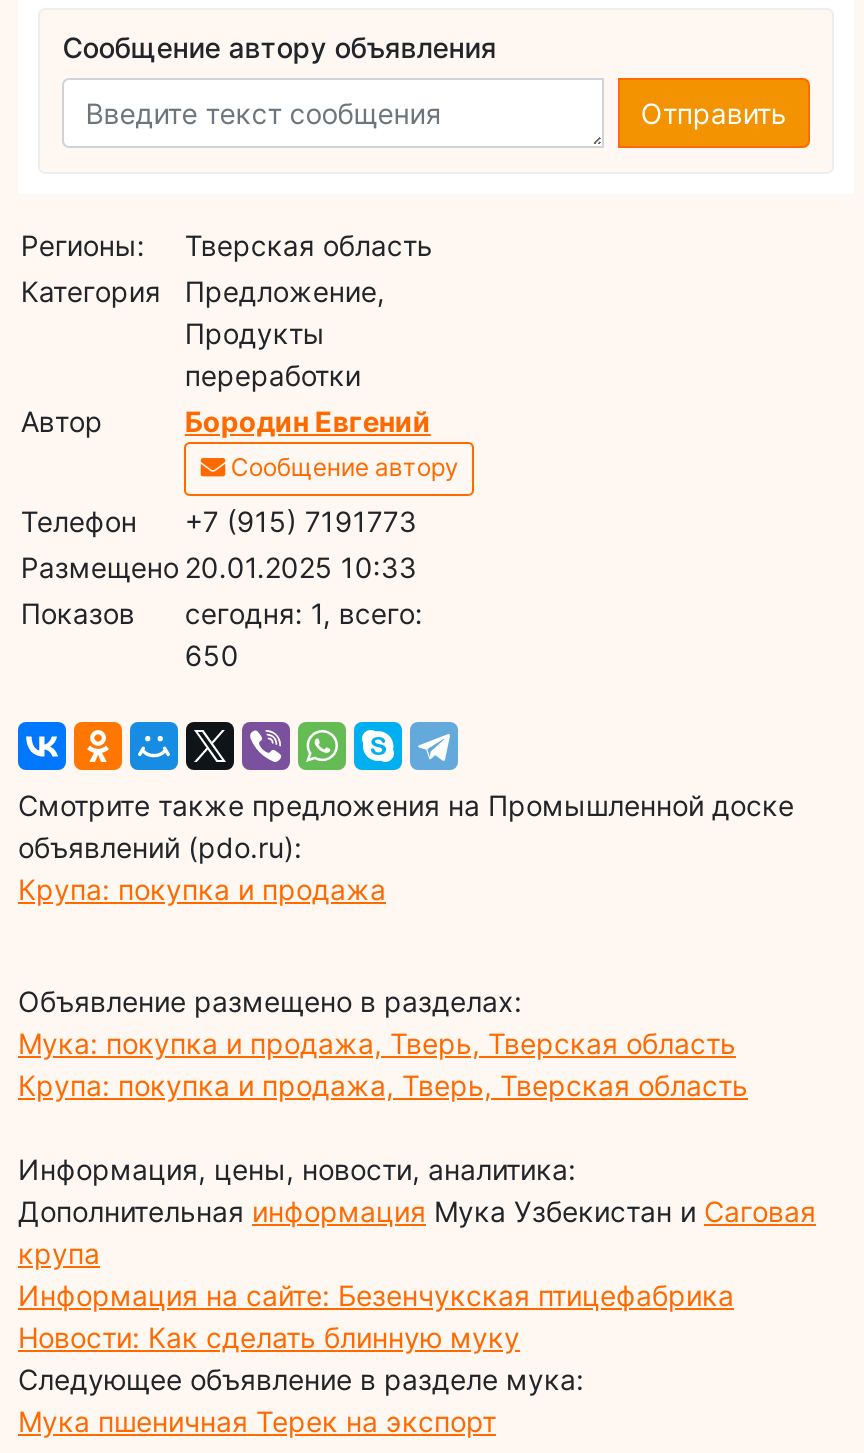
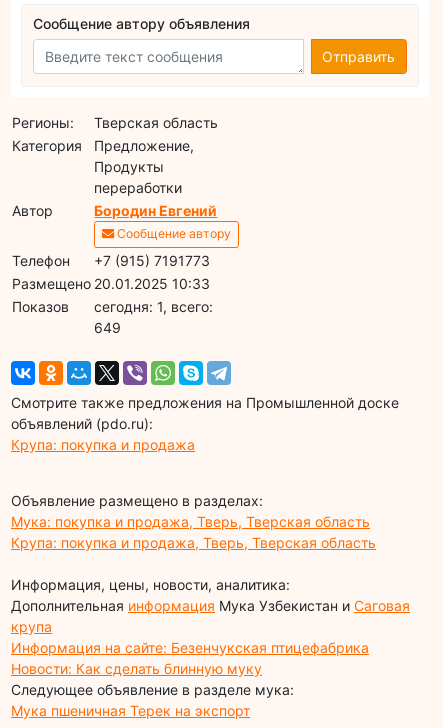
- 650
+ 649
